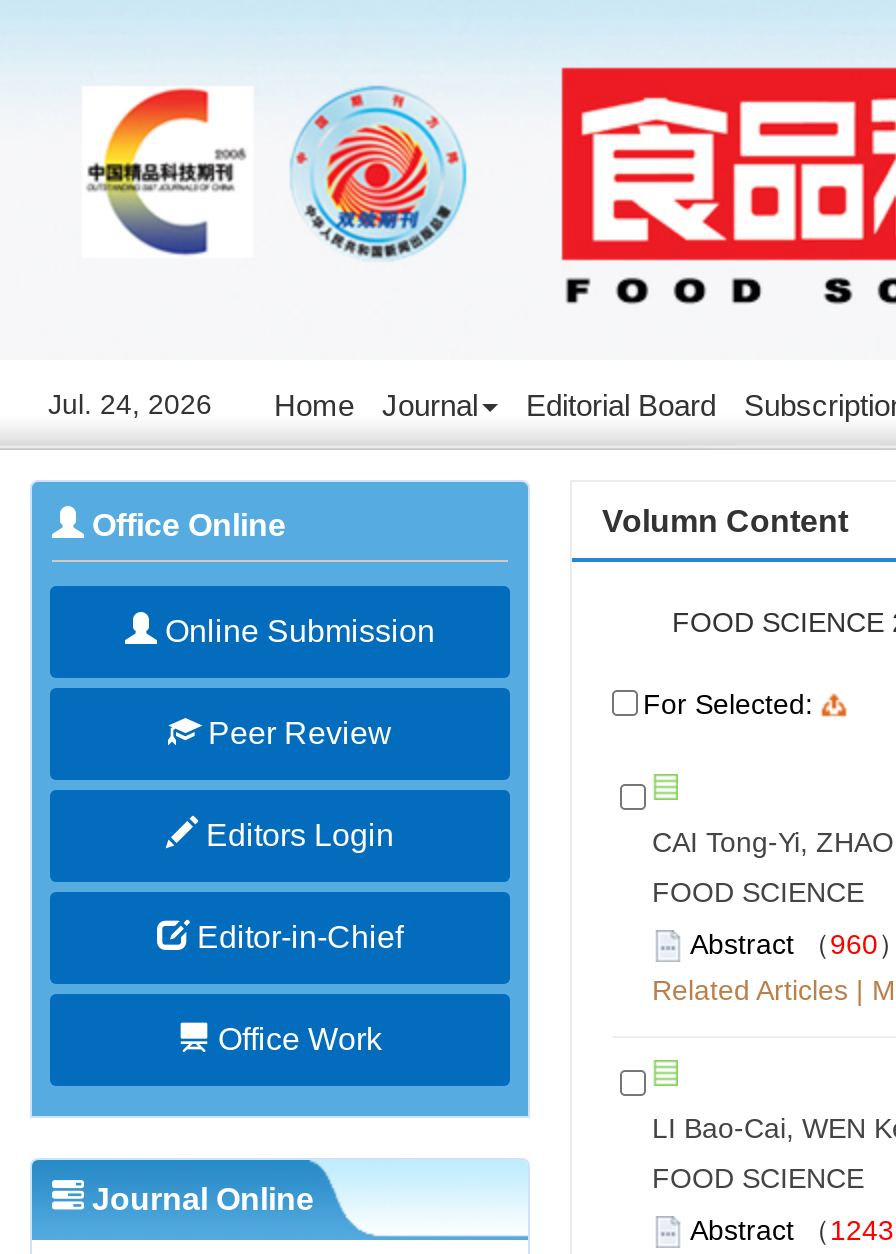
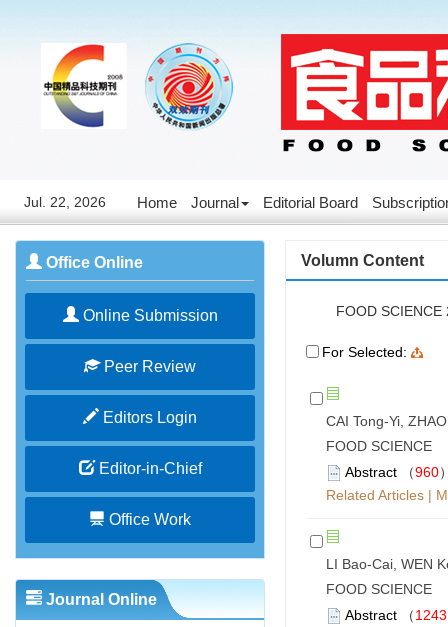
- Jul. 24, 2026
+ Jul. 22, 2026
